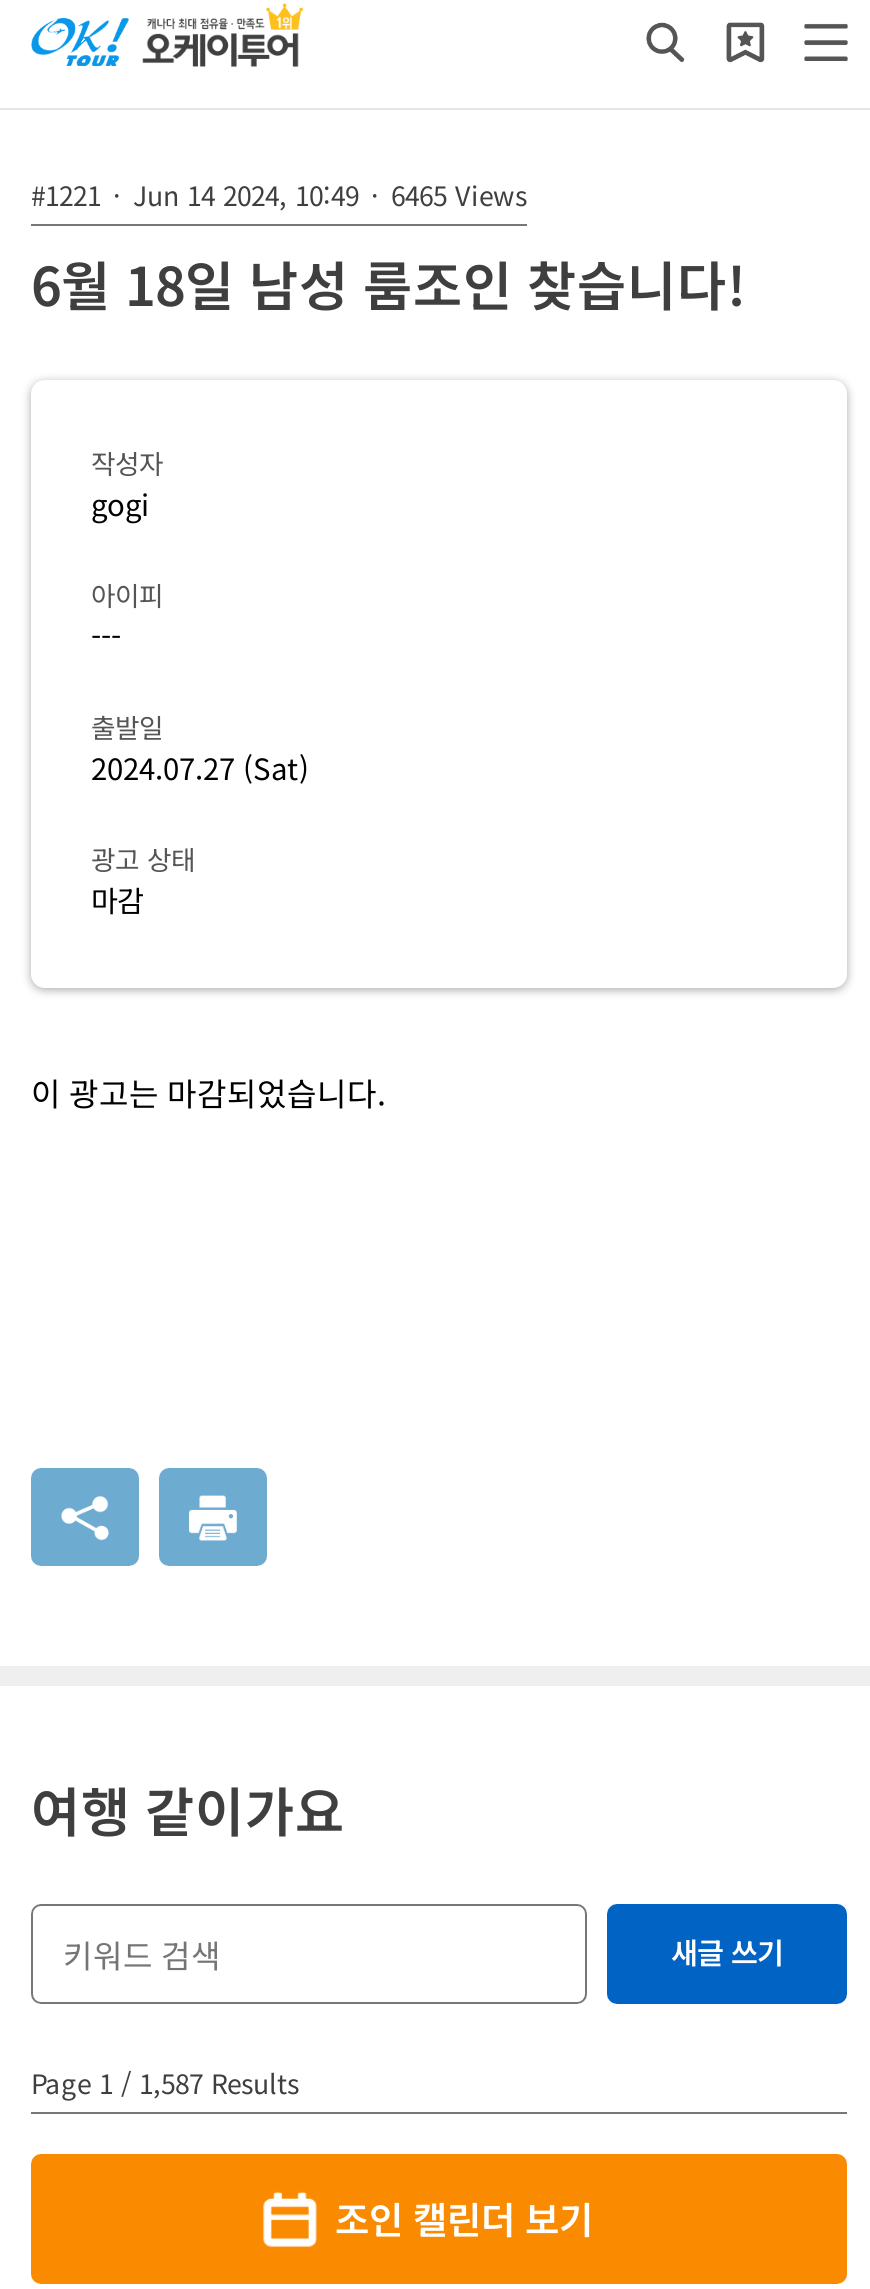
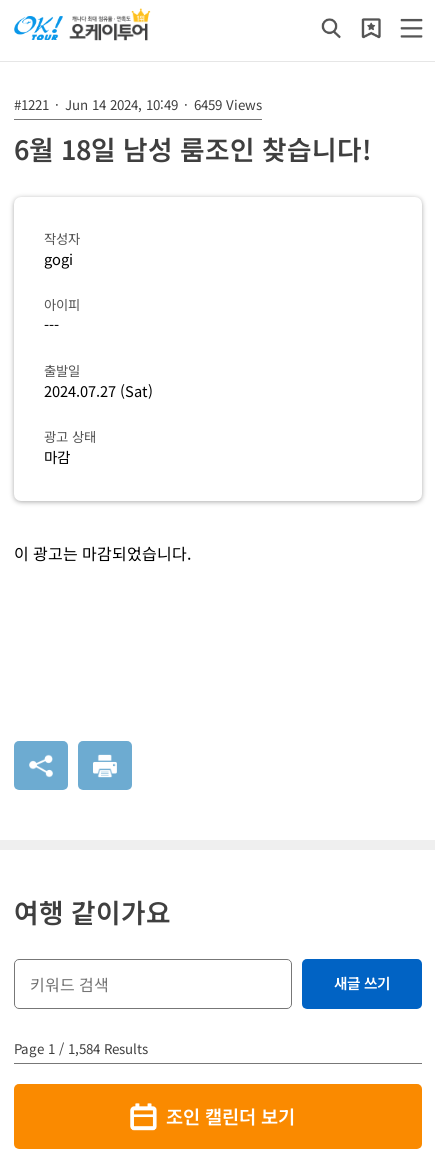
- #1221 · Jun 14 2024, 10:49 · 6465 Views
+ #1221 · Jun 14 2024, 10:49 · 6459 Views

- Page 1 / 1,587 Results
+ Page 1 / 1,584 Results
